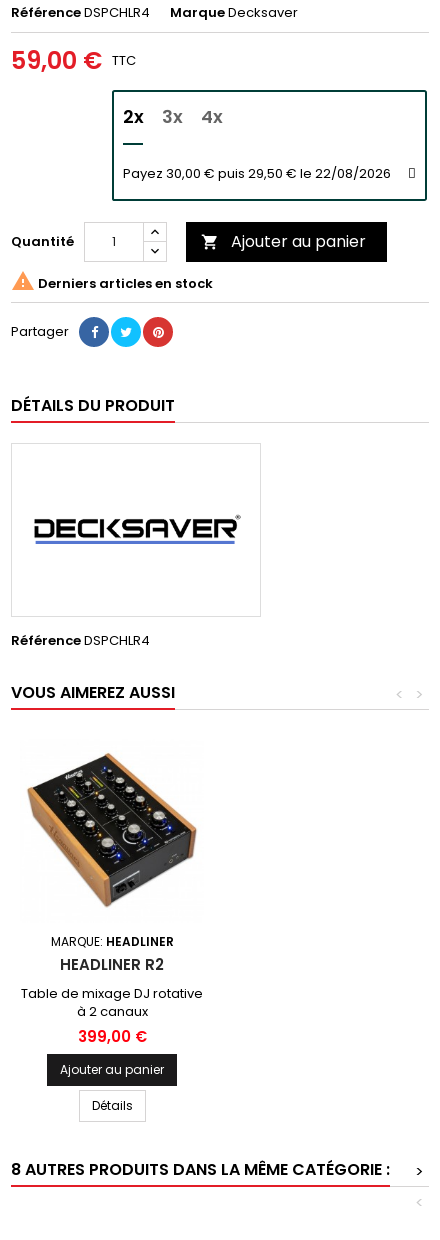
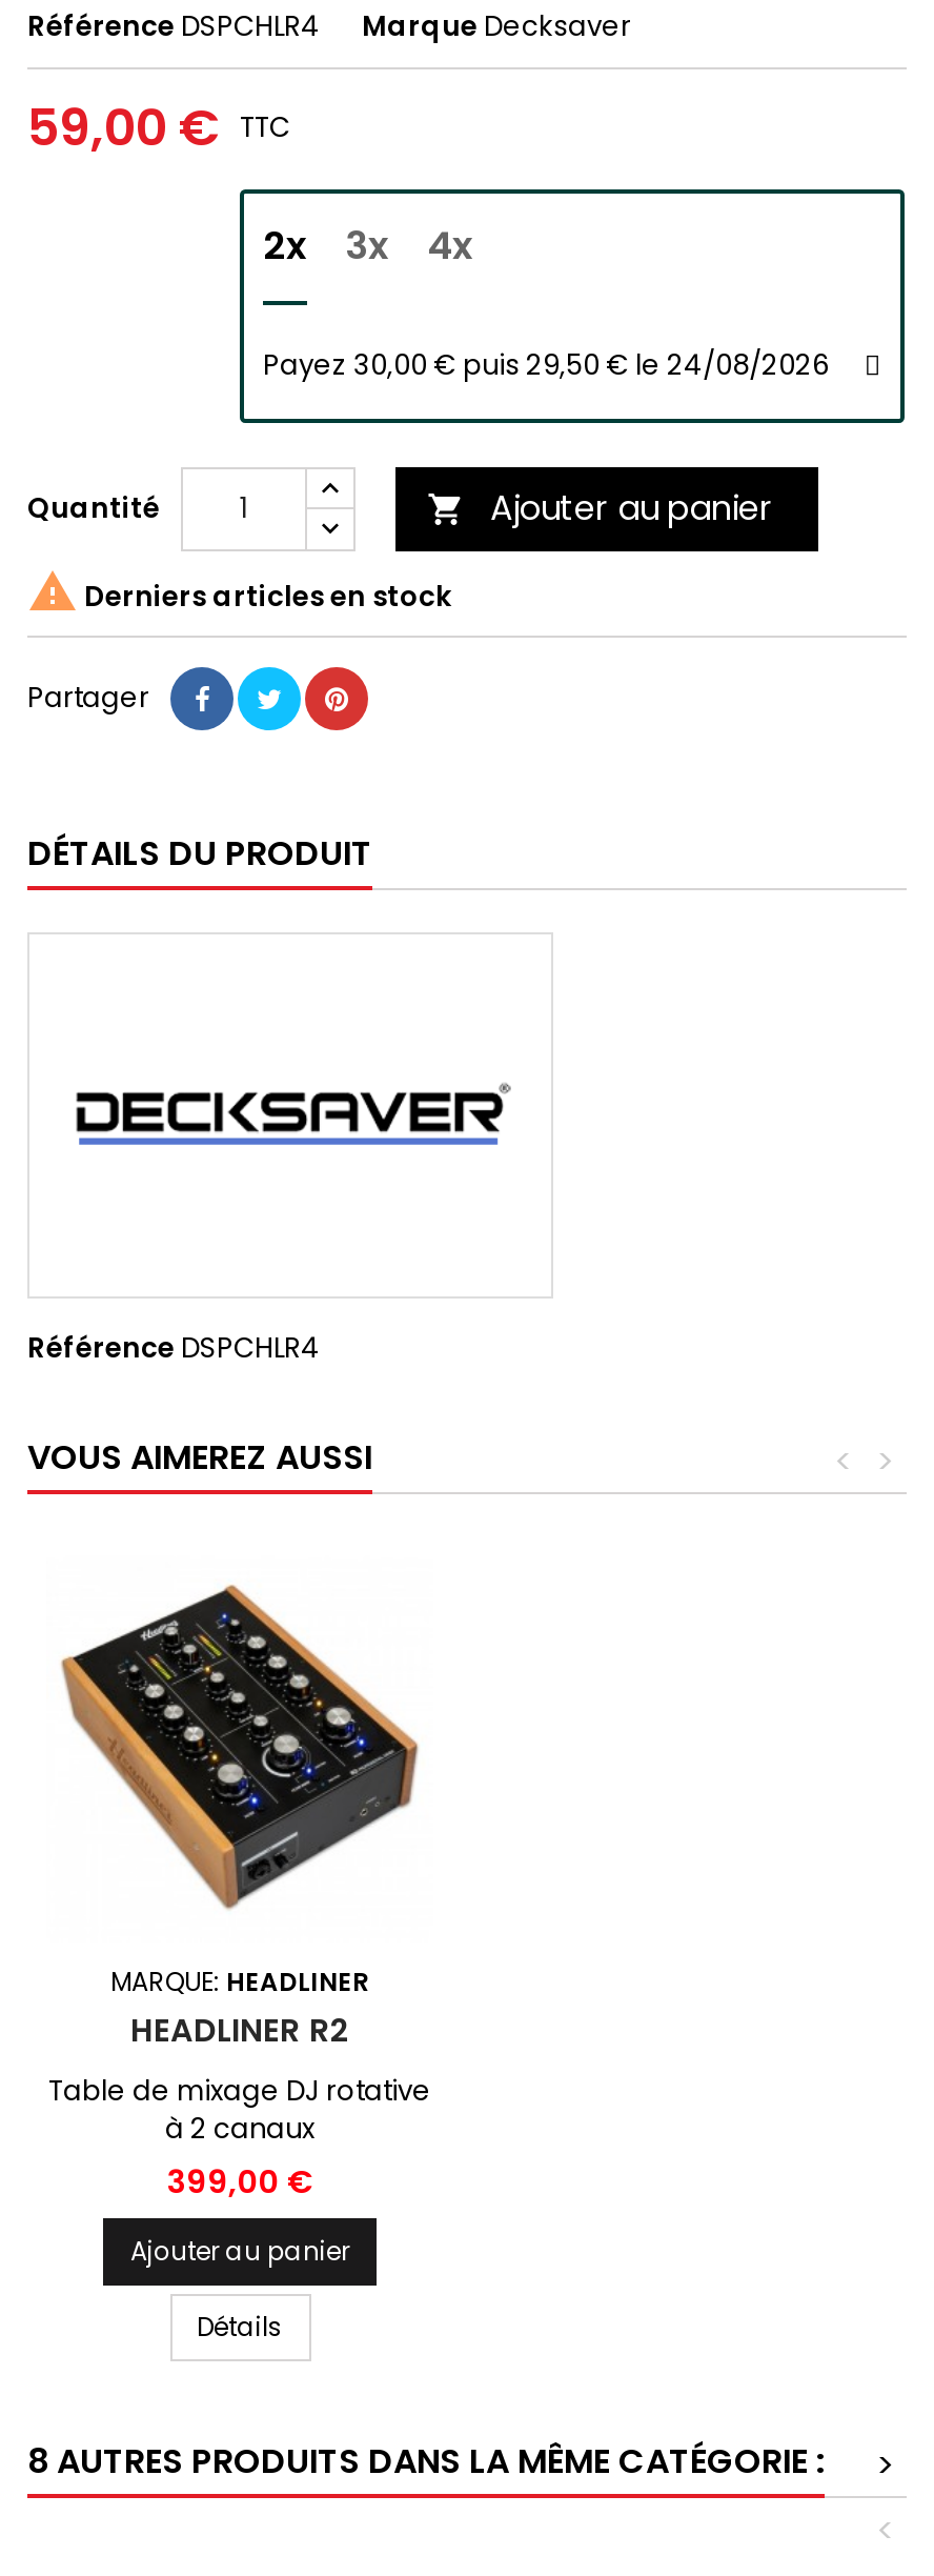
- Payez 30,00 € puis 29,50 € le 22/08/2026
+ Payez 30,00 € puis 29,50 € le 24/08/2026
